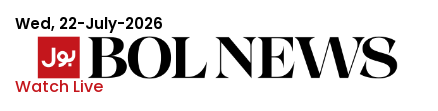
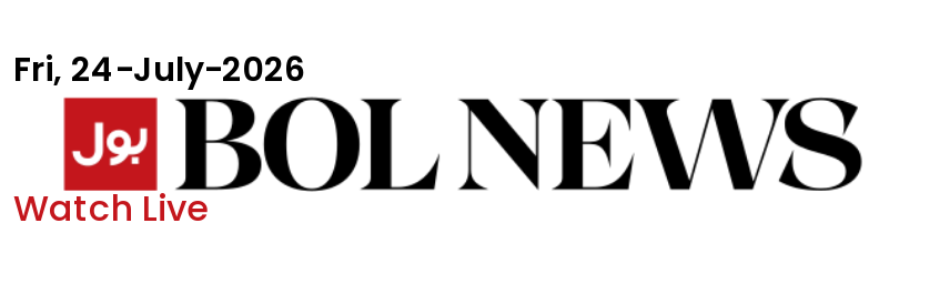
- Wed, 22-July-2026
+ Fri, 24-July-2026
